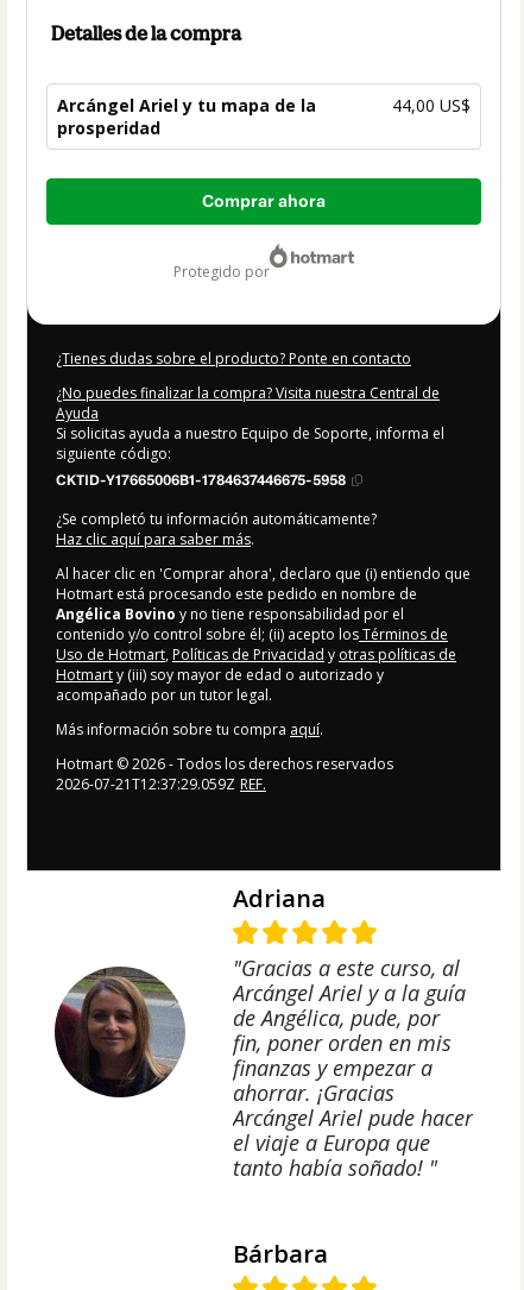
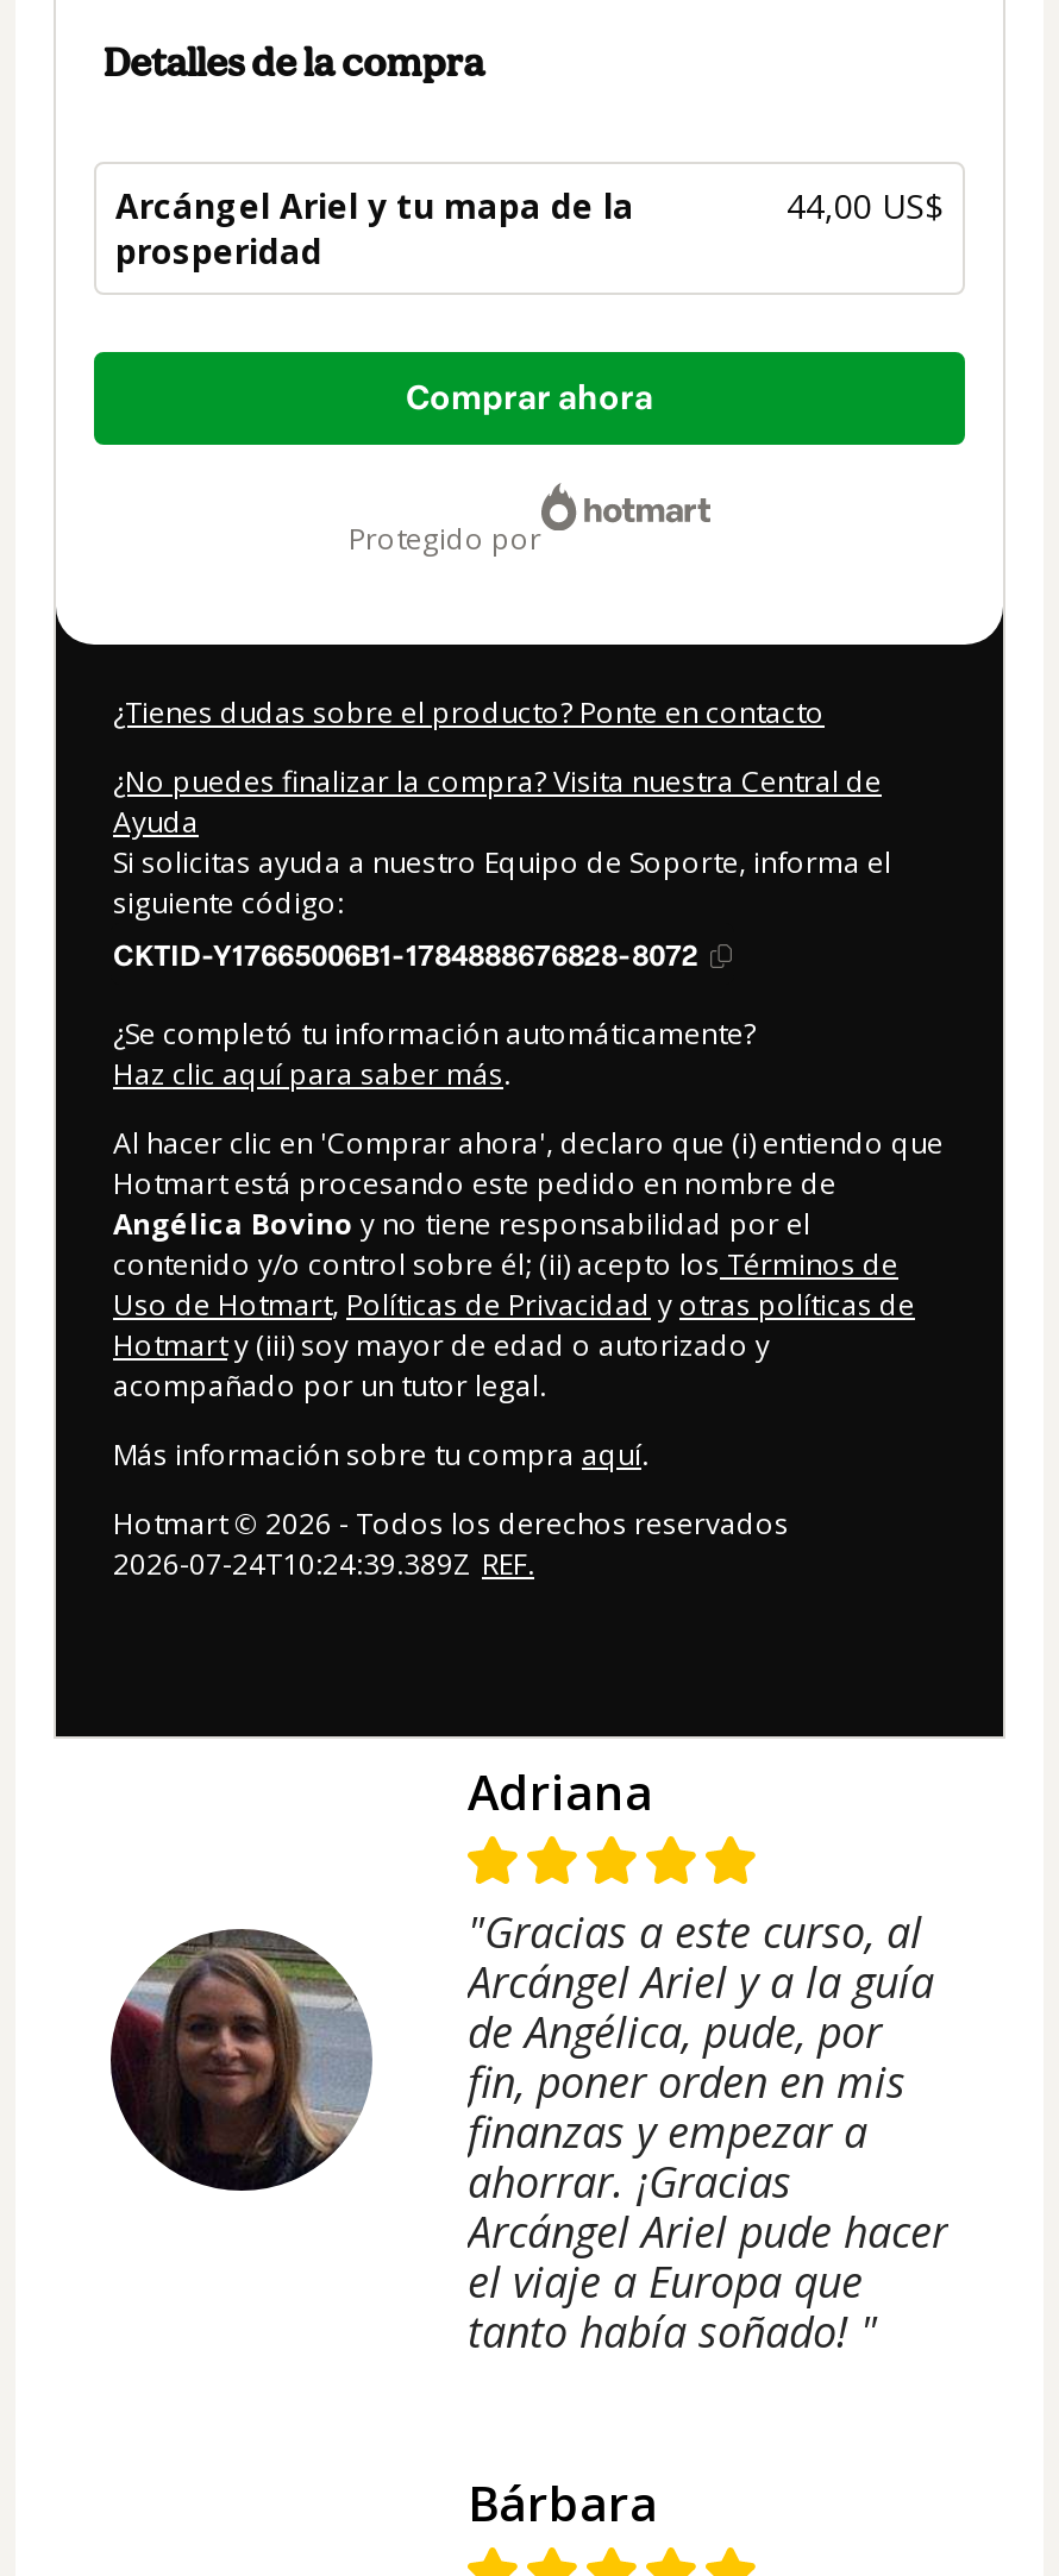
- CKTID-Y17665006B1-1784637446675-5958
+ CKTID-Y17665006B1-1784888676828-8072

- 2026-07-21T12:37:29.059Z REF.
+ 2026-07-24T10:24:39.389Z REF.
